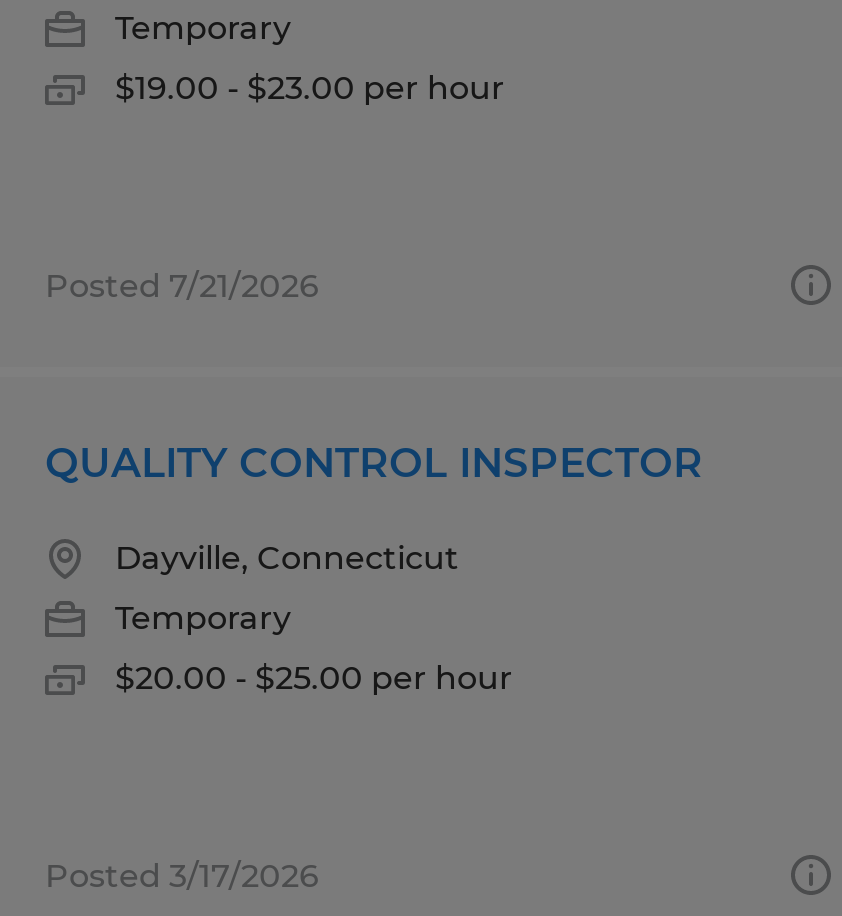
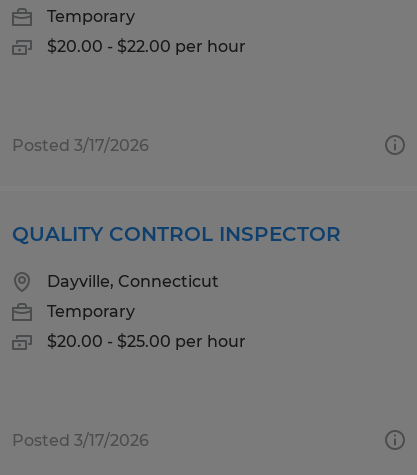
- $19.00 - $23.00 per hour
+ $20.00 - $22.00 per hour

- Posted 7/21/2026
+ Posted 3/17/2026
